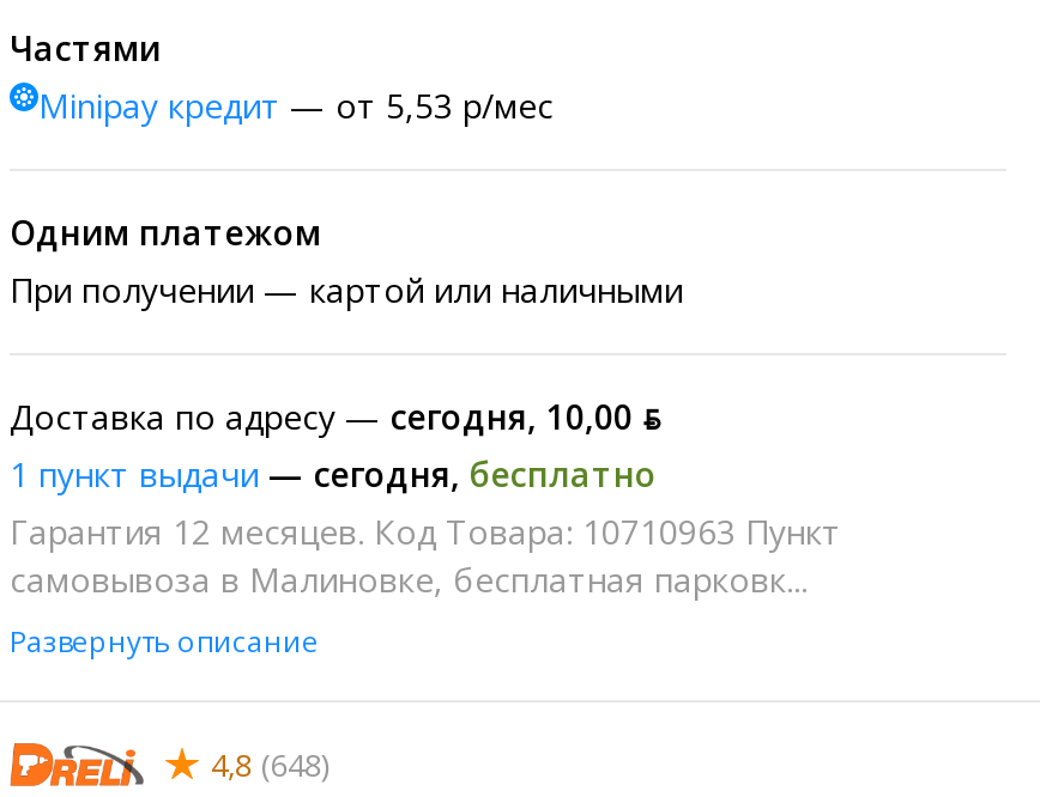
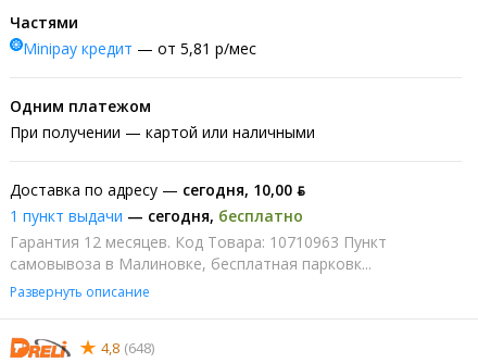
- Minipay кредит — от 5,53 р/мес
+ Minipay кредит — от 5,81 р/мес
